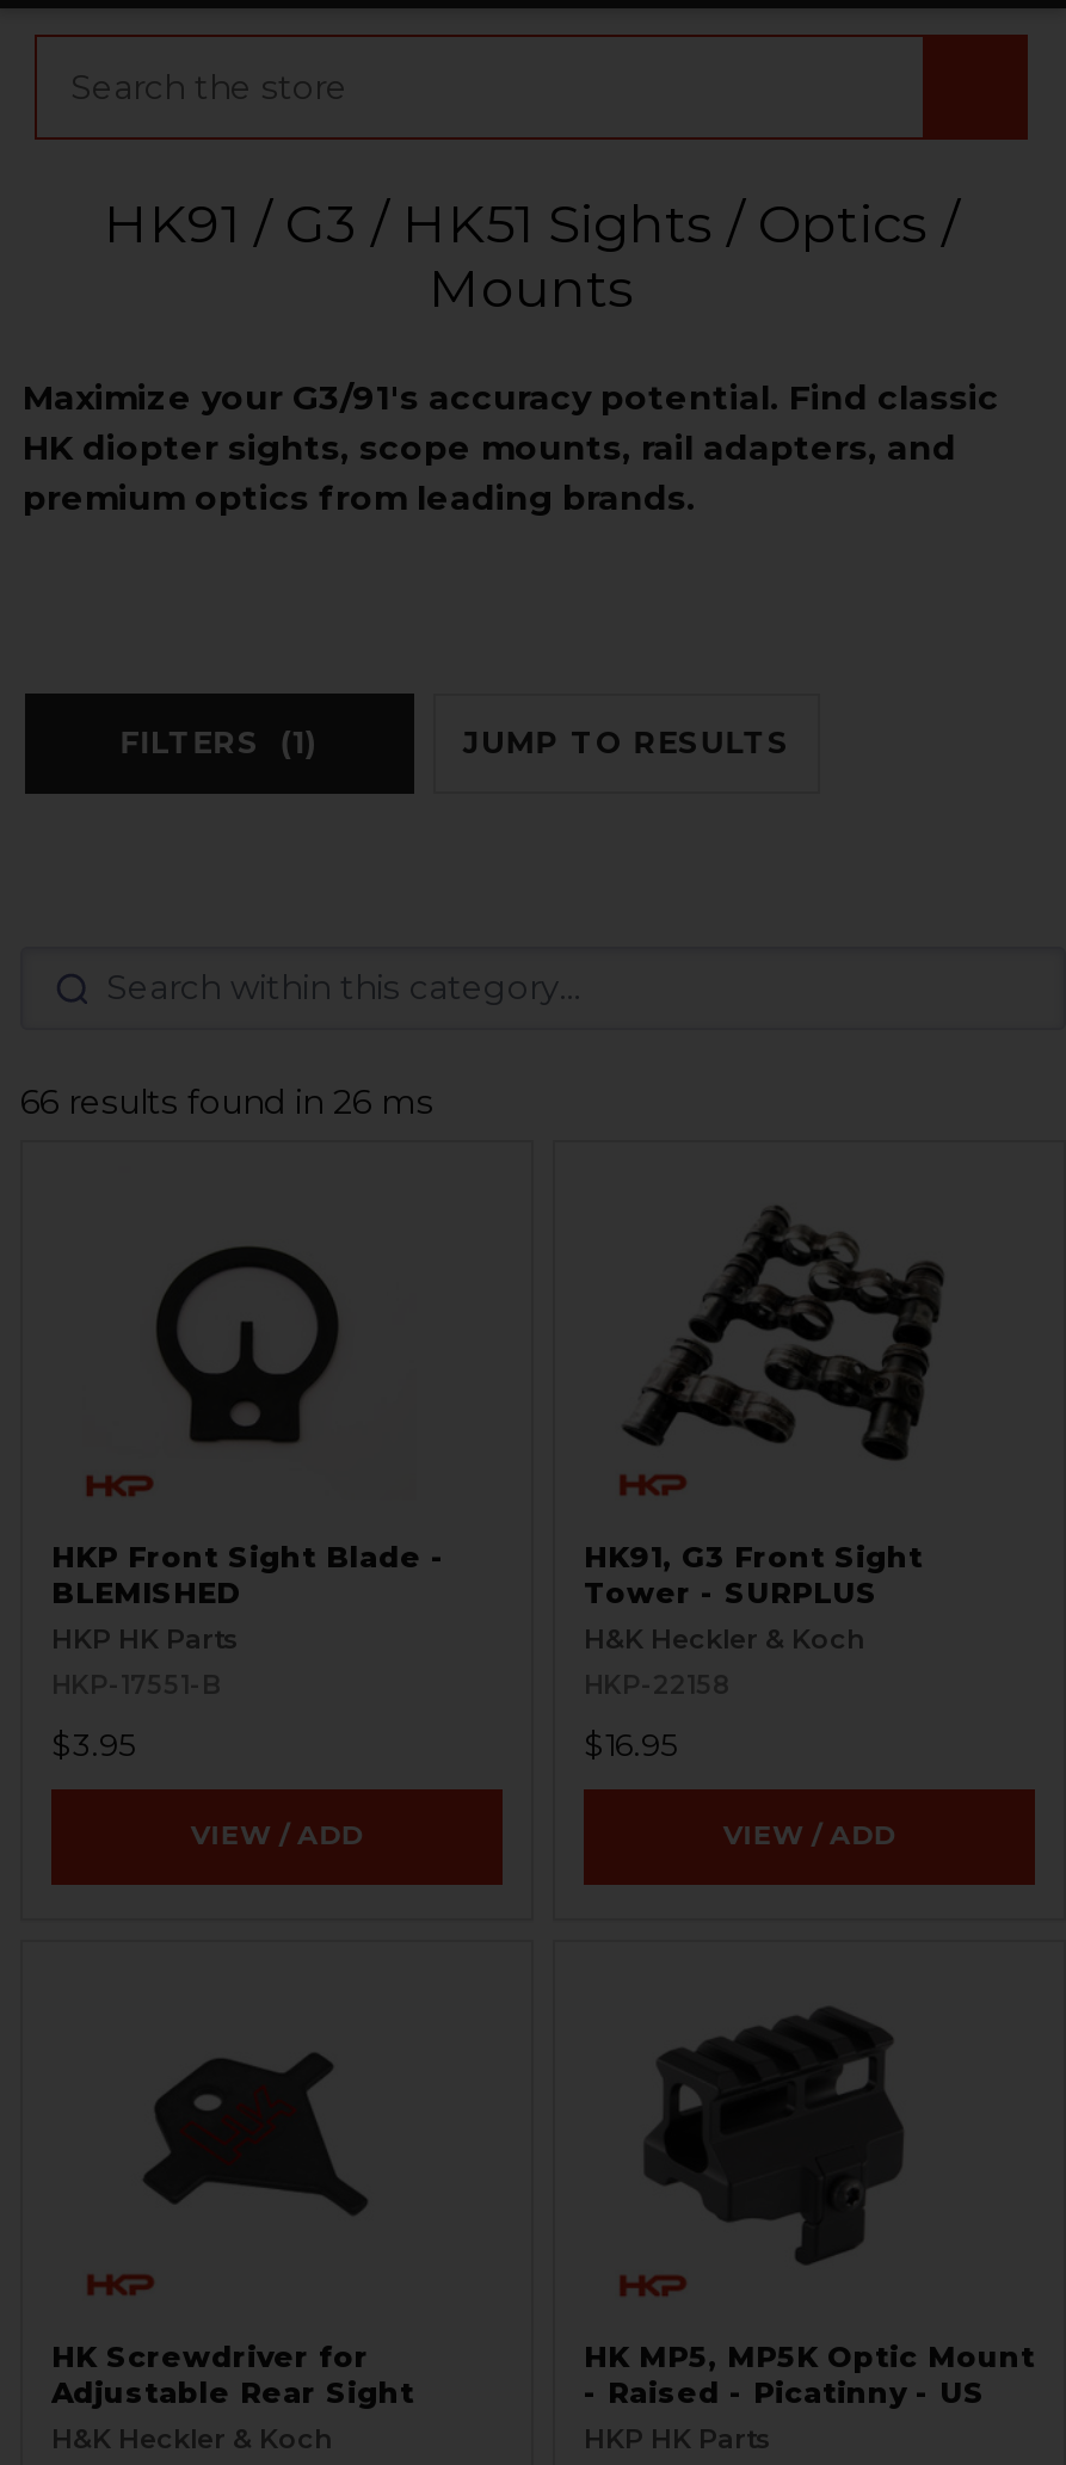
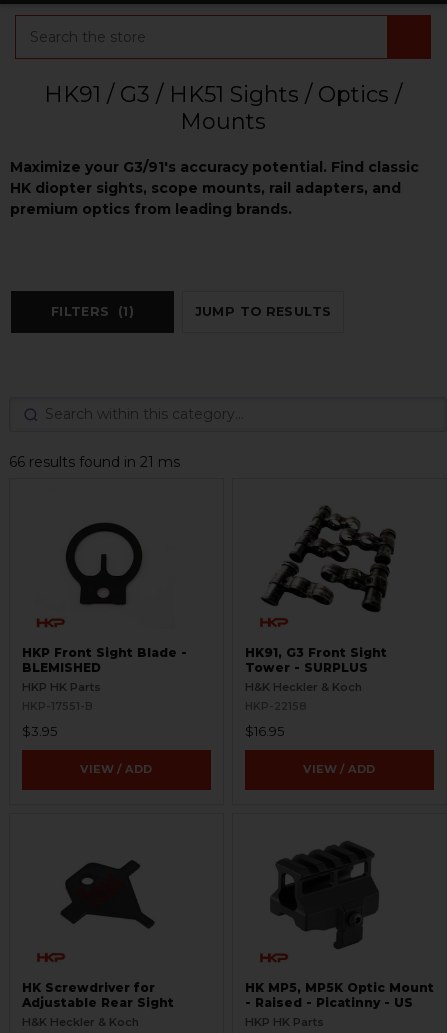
- 66 results found in 26 ms
+ 66 results found in 21 ms
